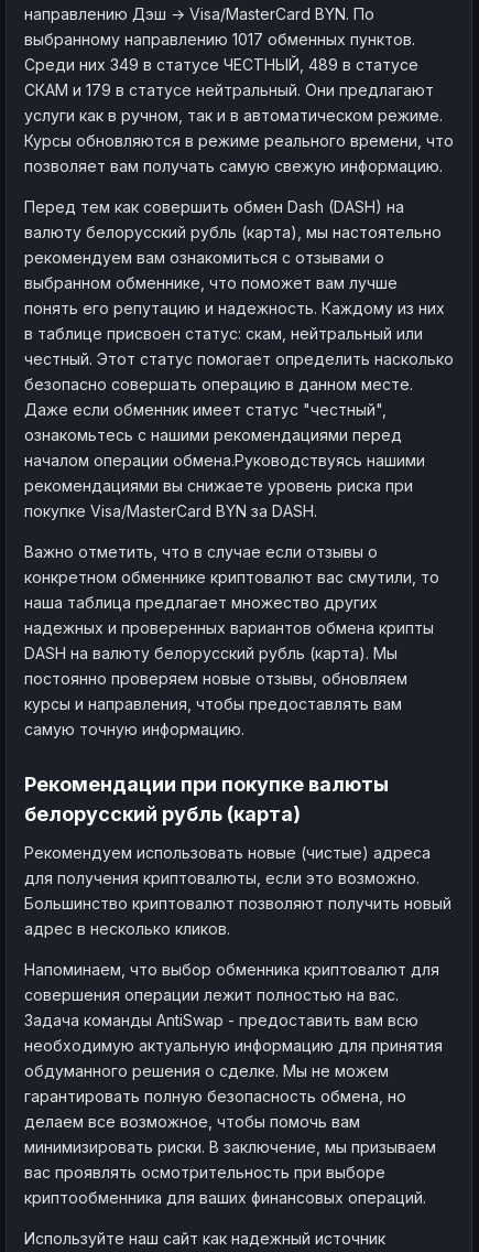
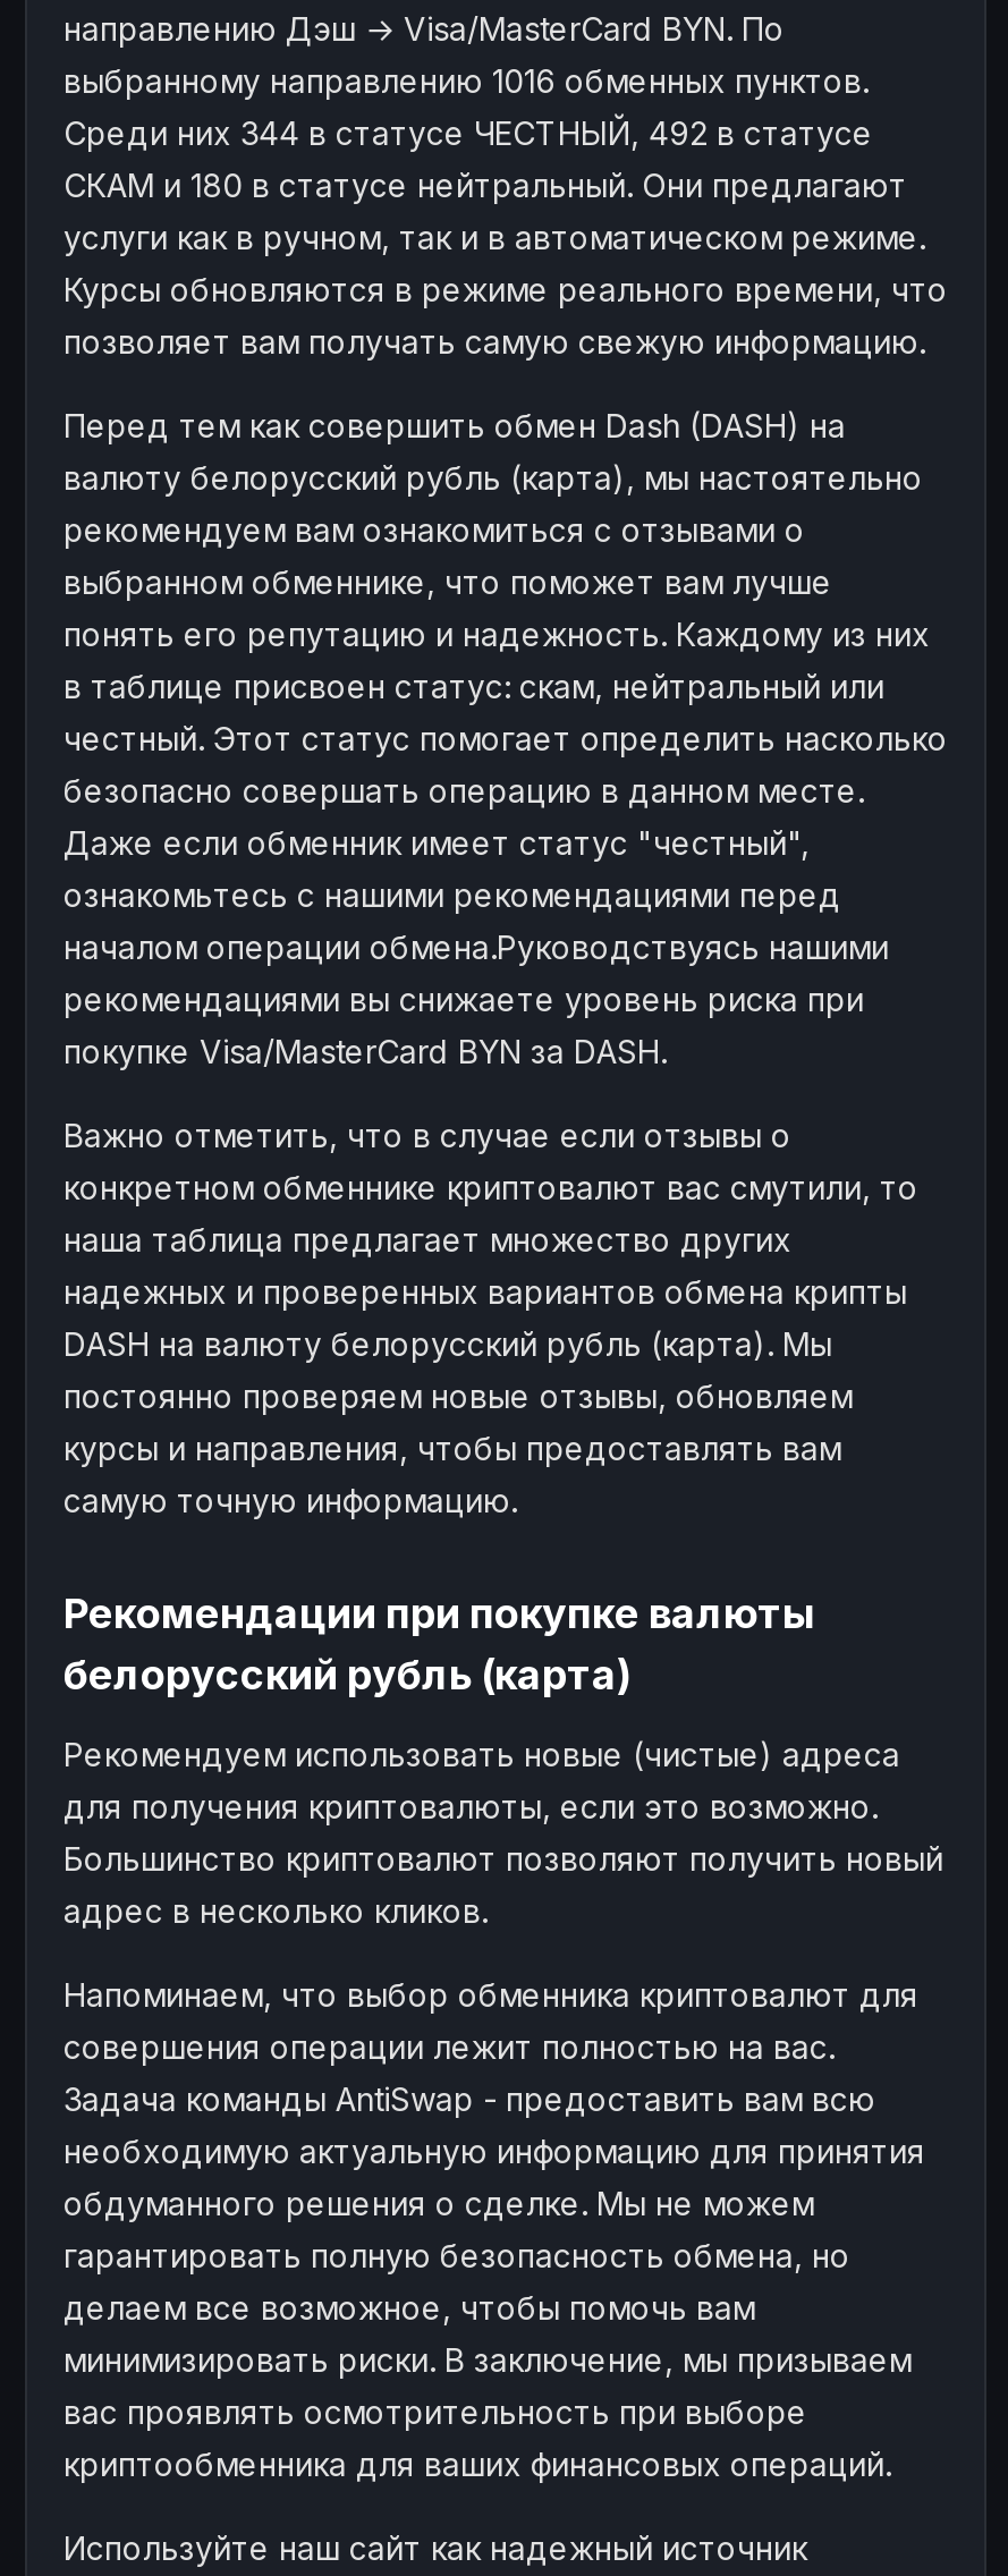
- выбранному направлению 1017 обменных пунктов.
+ выбранному направлению 1016 обменных пунктов.

- Среди них 349 в статусе ЧЕСТНЫЙ, 489 в статусе
+ Среди них 344 в статусе ЧЕСТНЫЙ, 492 в статусе

- СКАМ и 179 в статусе нейтральный. Они предлагают
+ СКАМ и 180 в статусе нейтральный. Они предлагают
